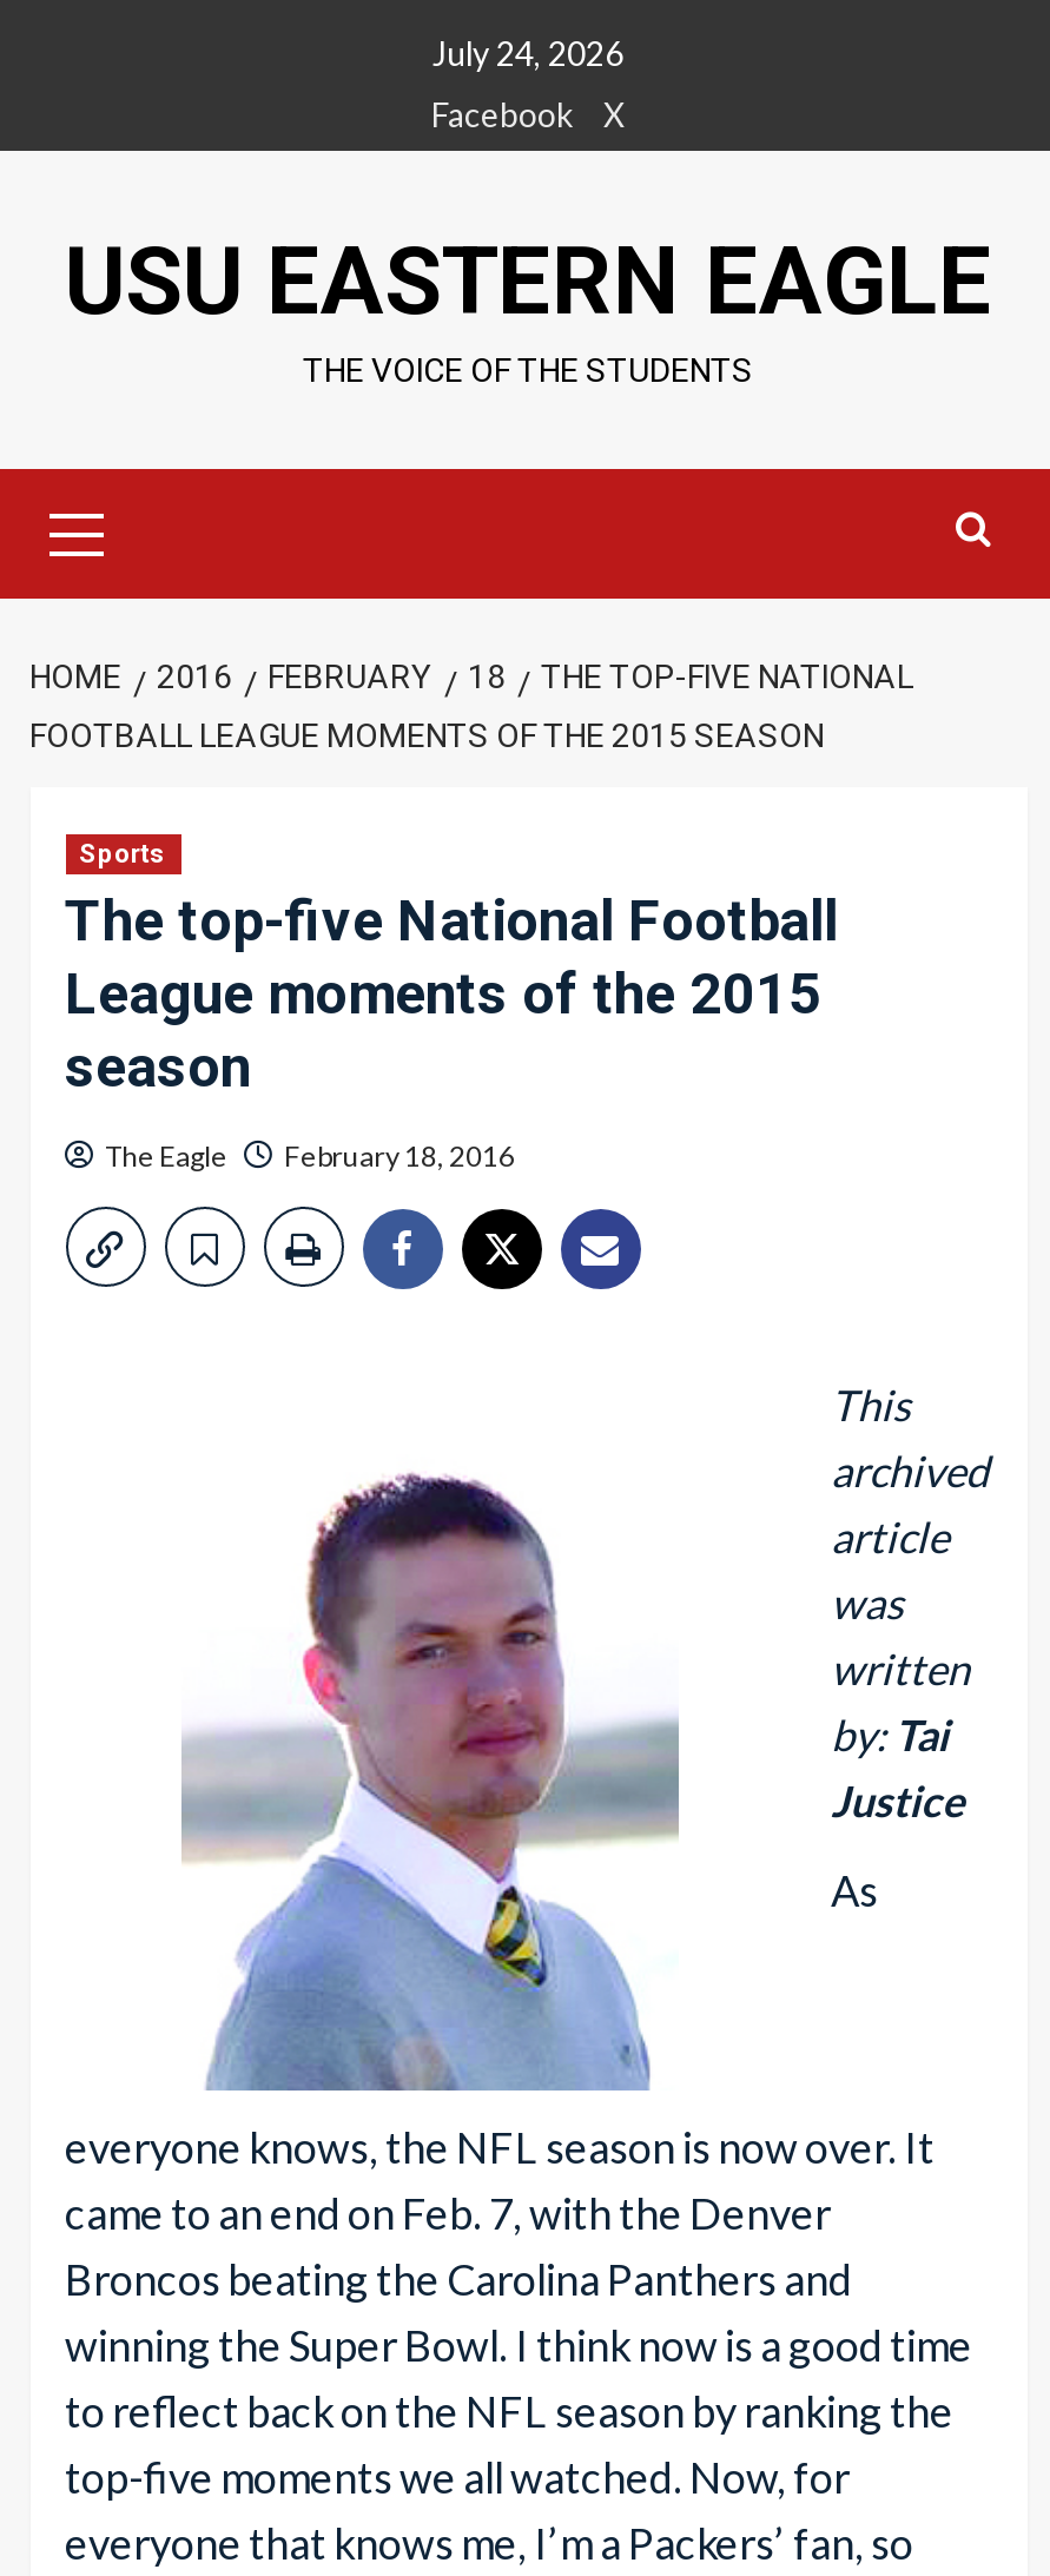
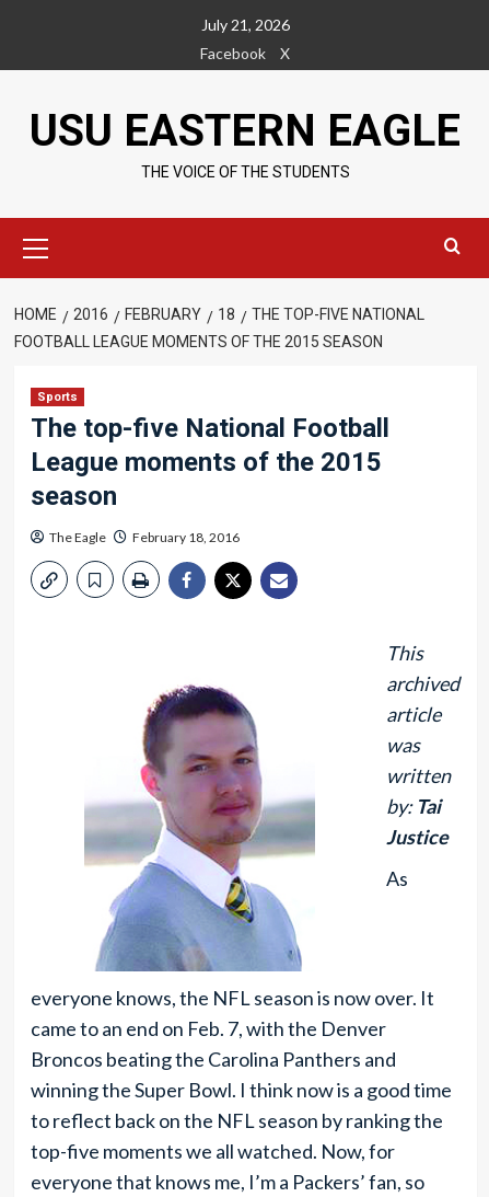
- July 24, 2026
+ July 21, 2026
